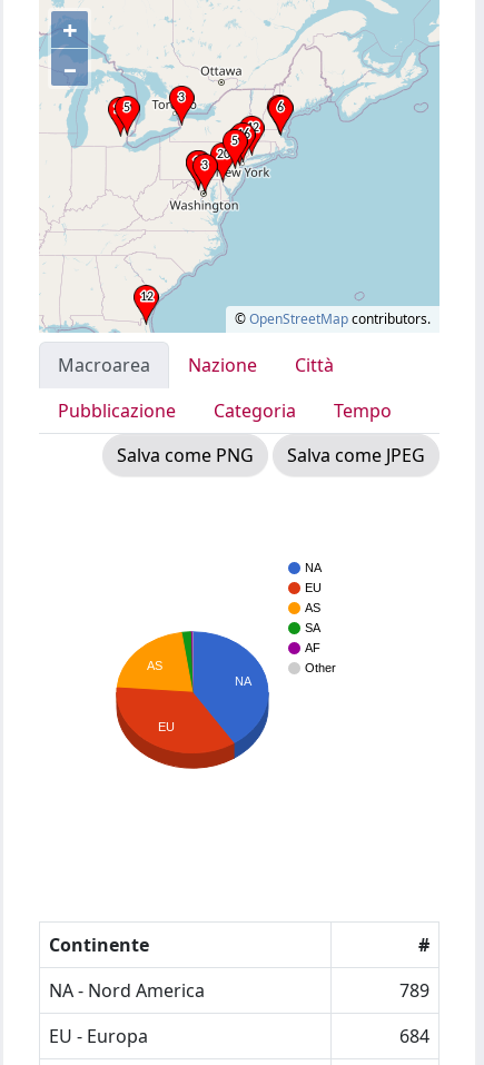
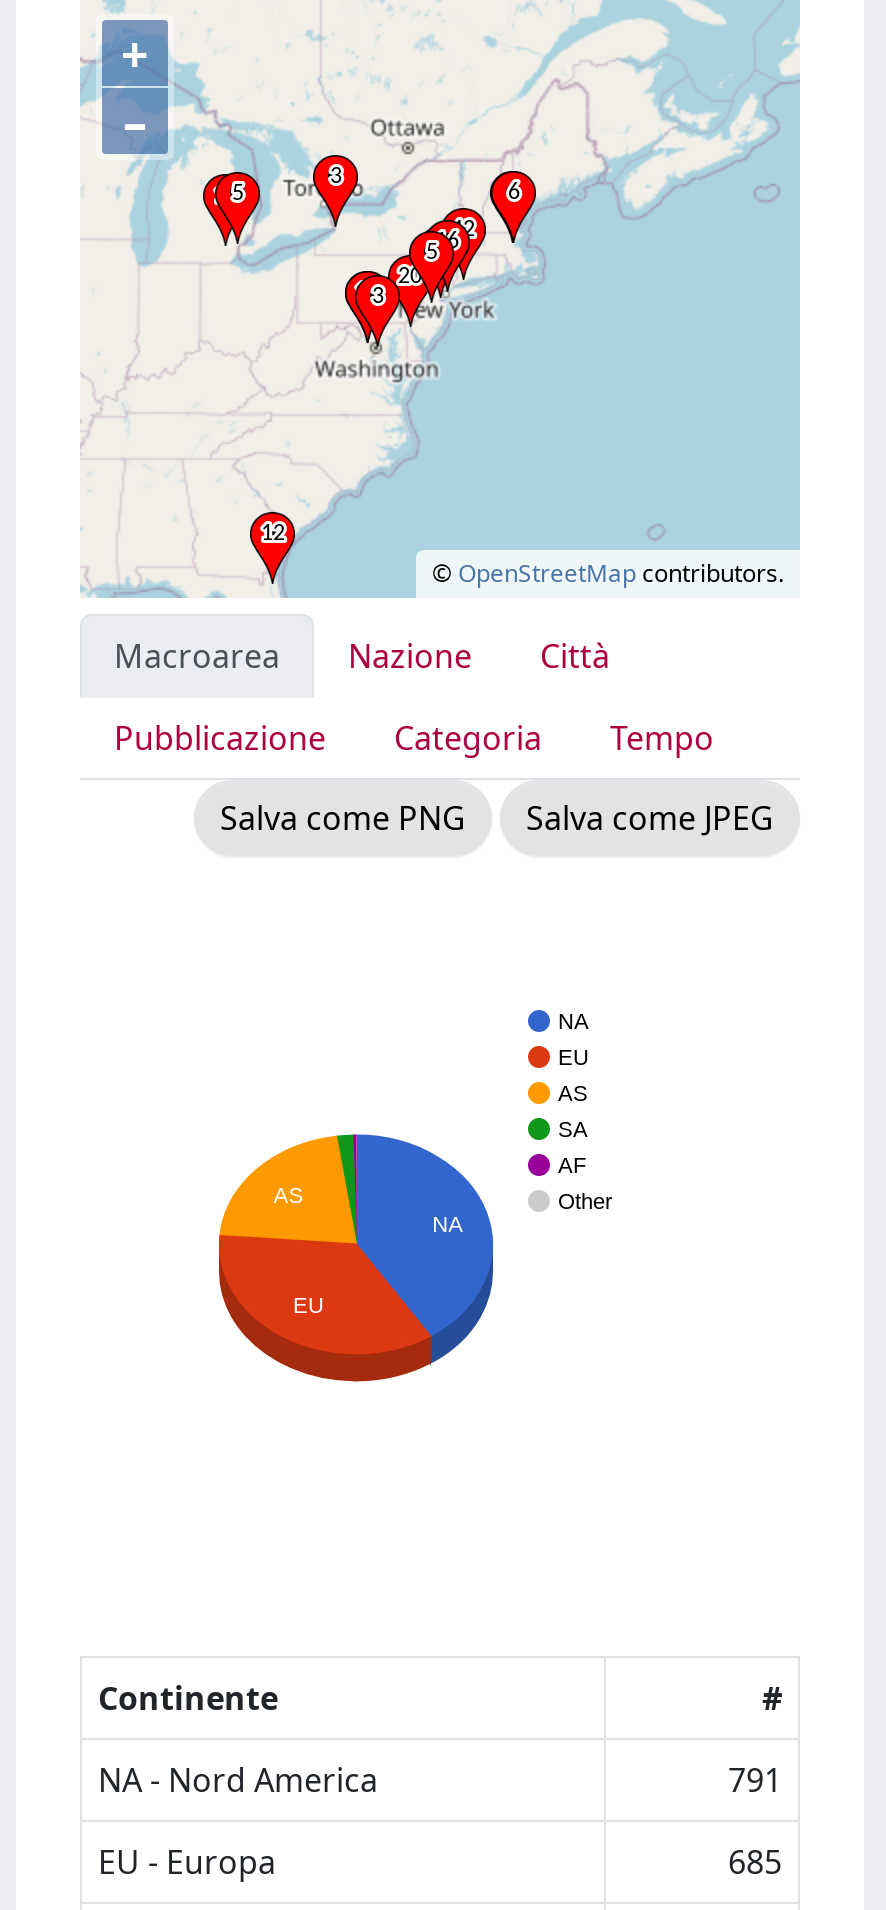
- 789
+ 791

- 684
+ 685
